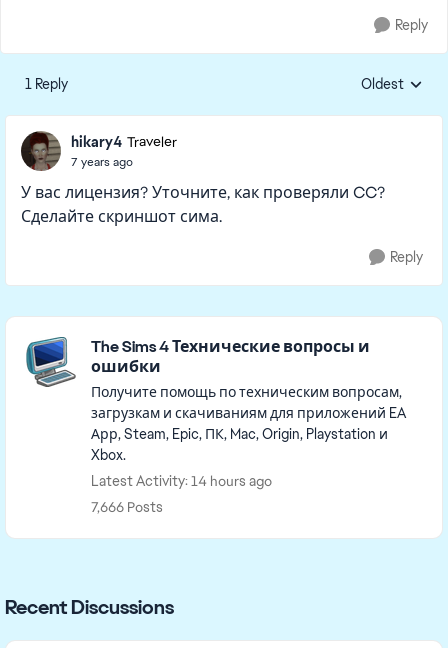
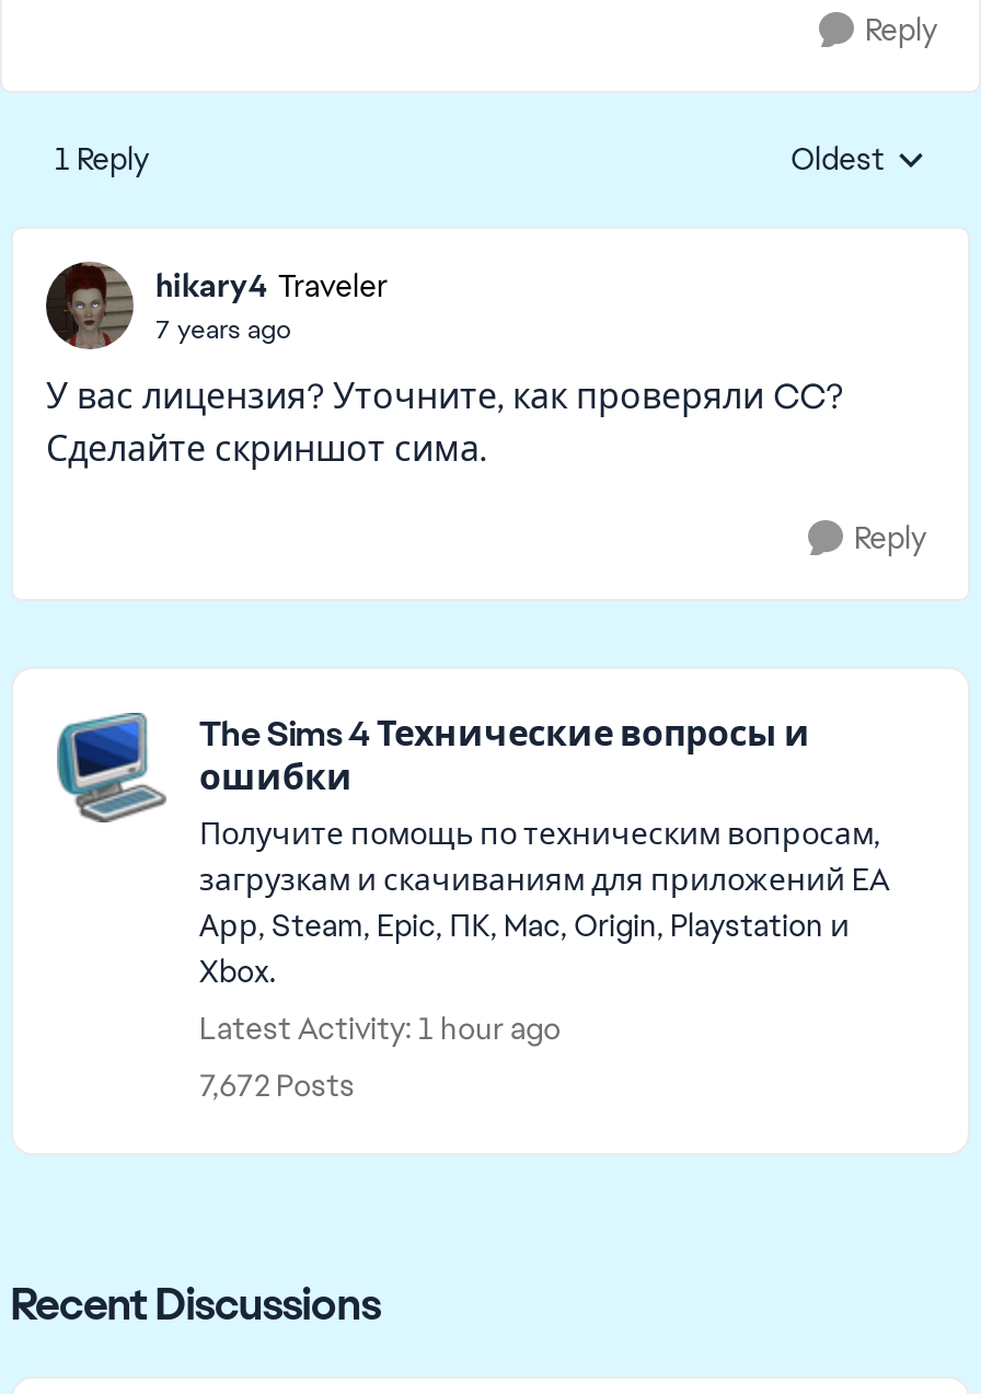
- Latest Activity: 14 hours ago
+ Latest Activity: 1 hour ago

- 7,666 Posts
+ 7,672 Posts
